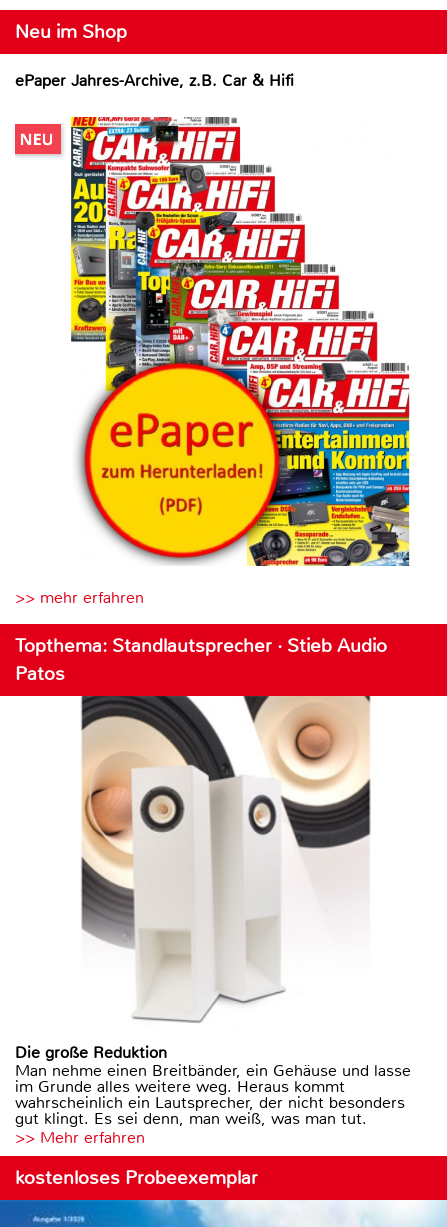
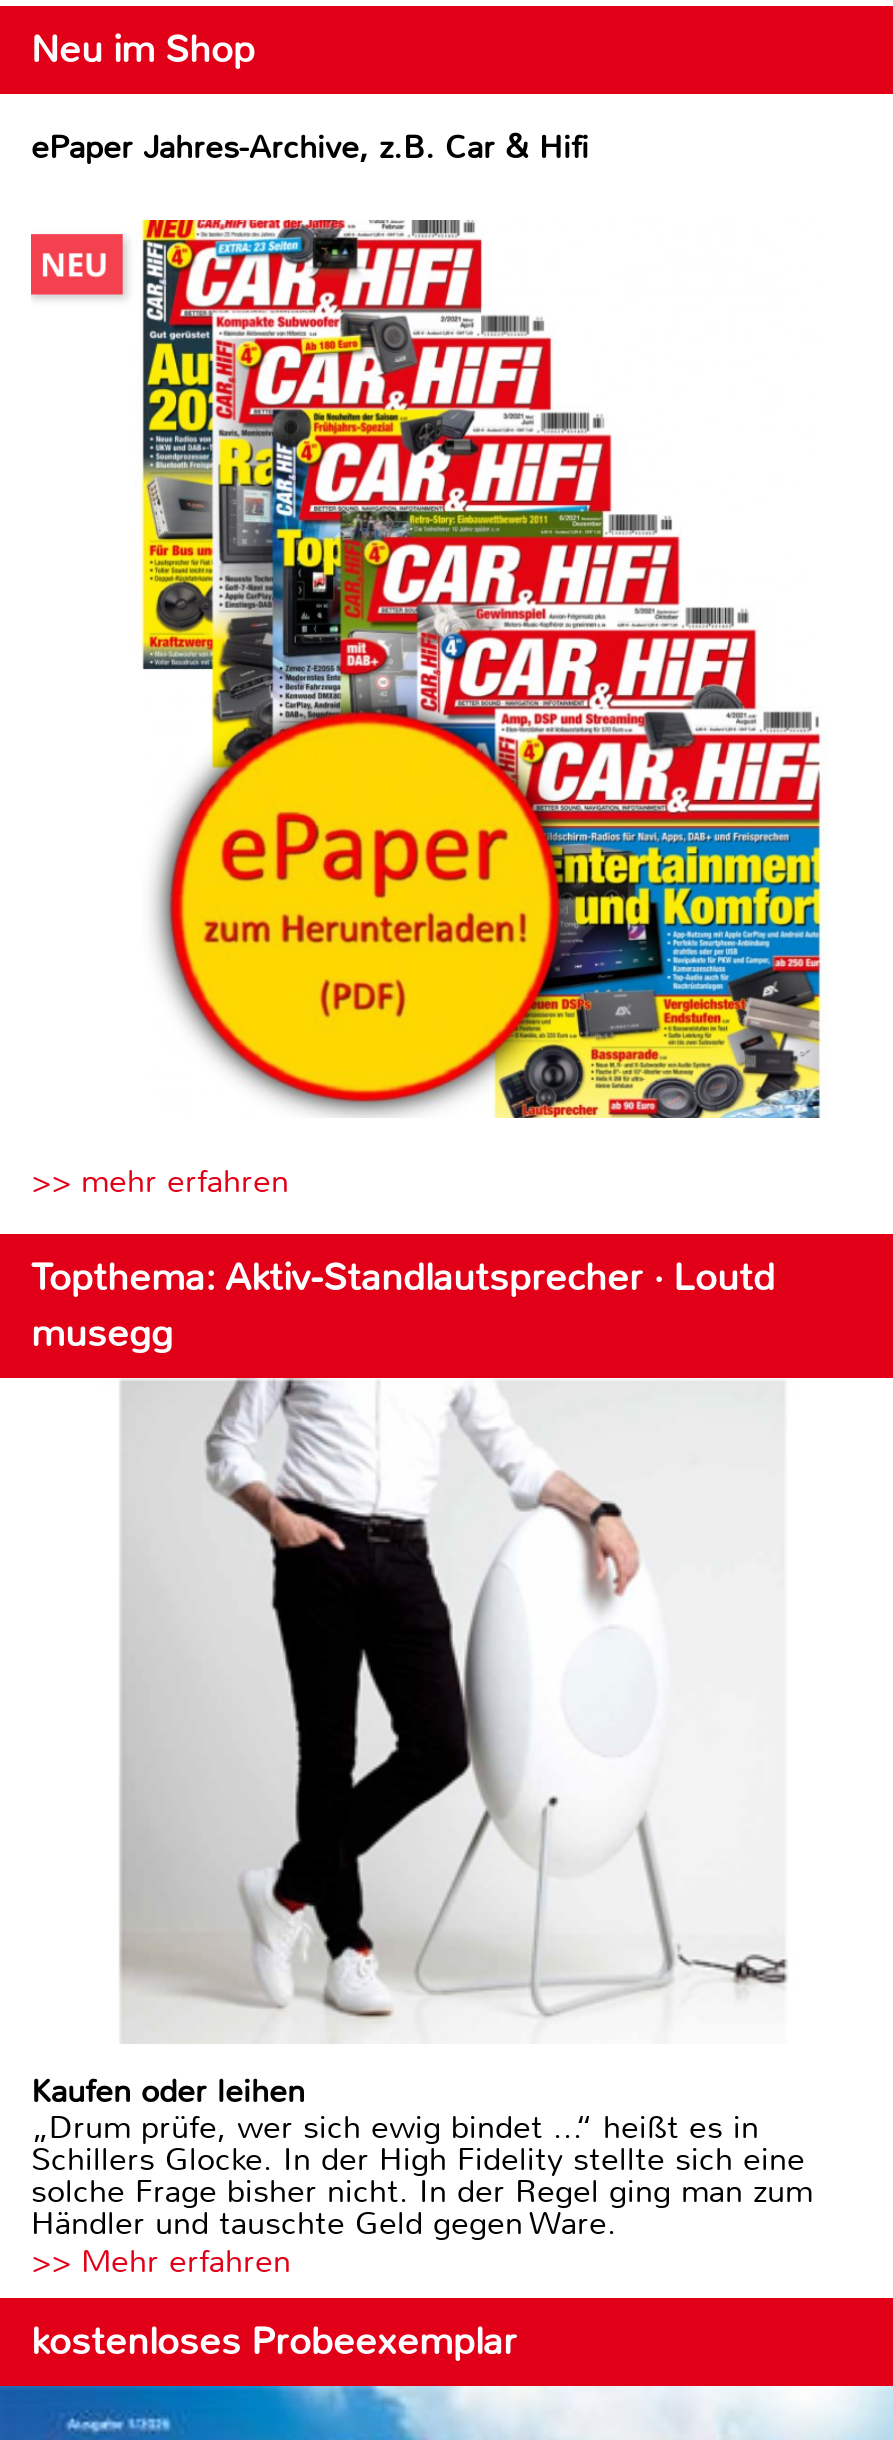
- Topthema: Standlautsprecher · Stieb Audio
- Patos
+ Topthema: Aktiv-Standlautsprecher · Loutd
+ musegg

- [image]
- Die große Reduktion
- Man nehme einen Breitbänder, ein Gehäuse und lasse
- im Grunde alles weitere weg. Heraus kommt
- wahrscheinlich ein Lautsprecher, der nicht besonders
- gut klingt. Es sei denn, man weiß, was man tut.
+ [image]
+ Kaufen oder leihen
+ „Drum prüfe, wer sich ewig bindet ...“ heißt es in
+ Schillers Glocke. In der High Fidelity stellte sich eine
+ solche Frage bisher nicht. In der Regel ging man zum
+ Händler und tauschte Geld gegen Ware.
